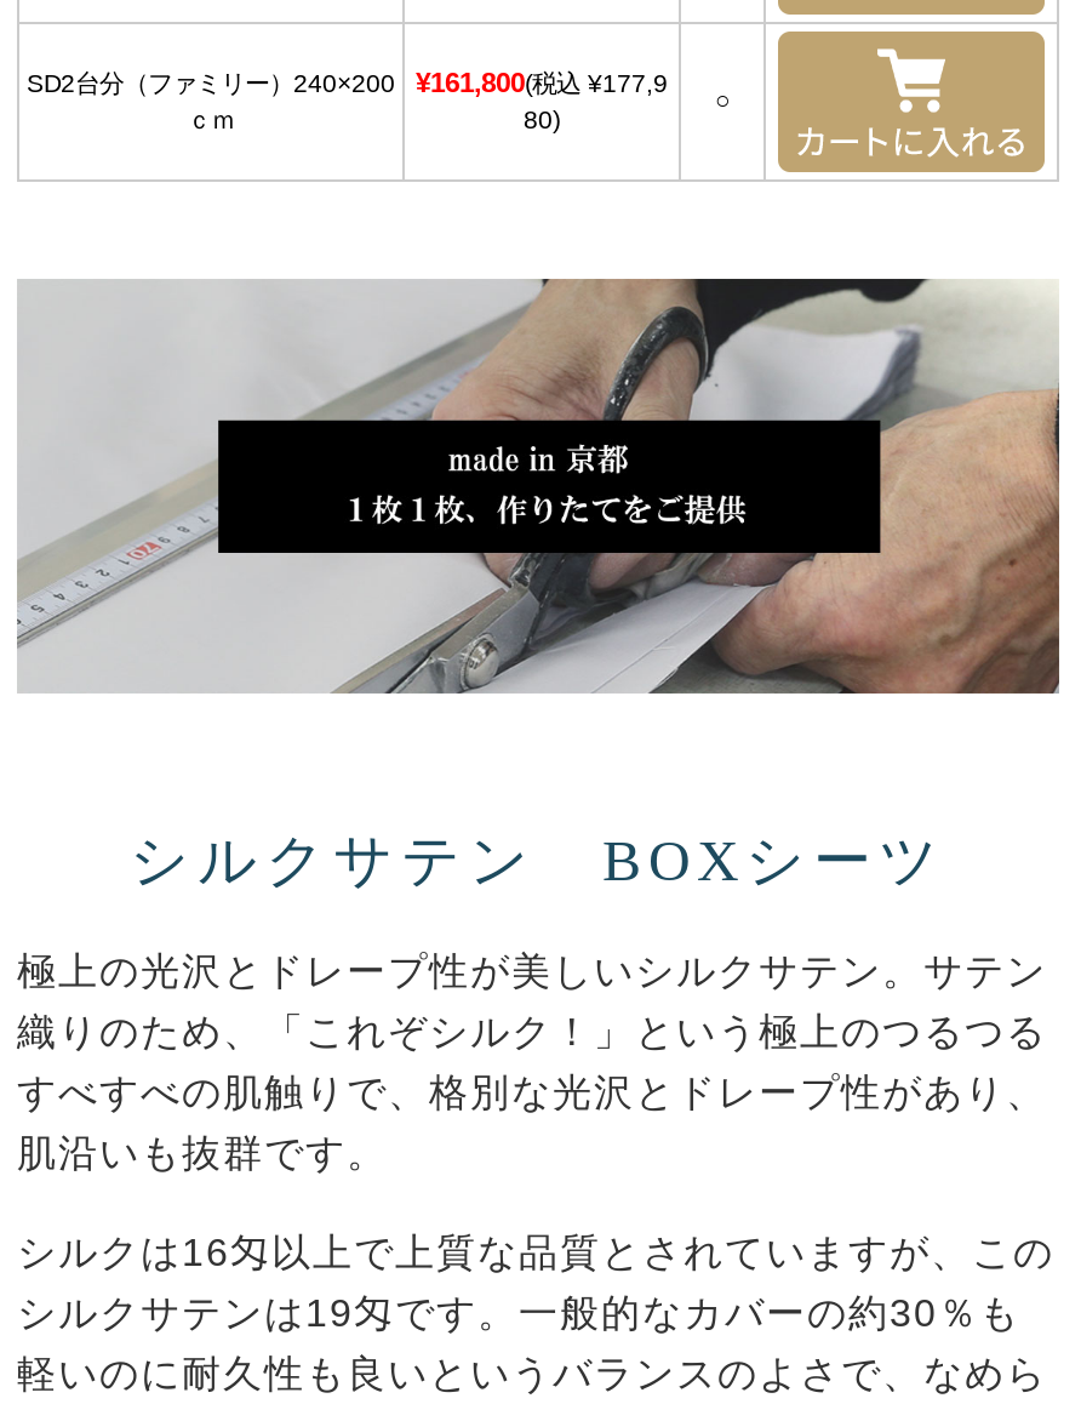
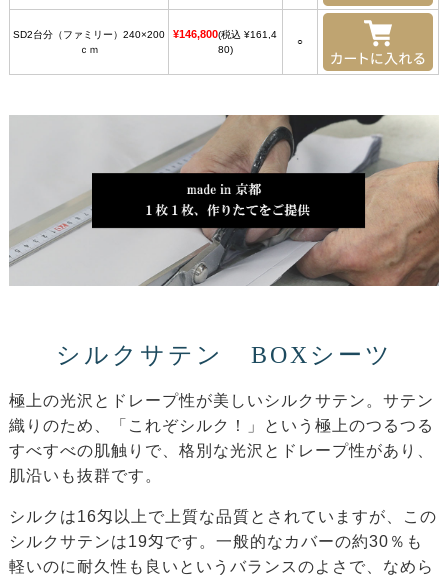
- SD2台分（ファミリー）240×200 ¥161,800(税込 ¥177,9
+ SD2台分（ファミリー）240×200 ¥146,800(税込 ¥161,4
